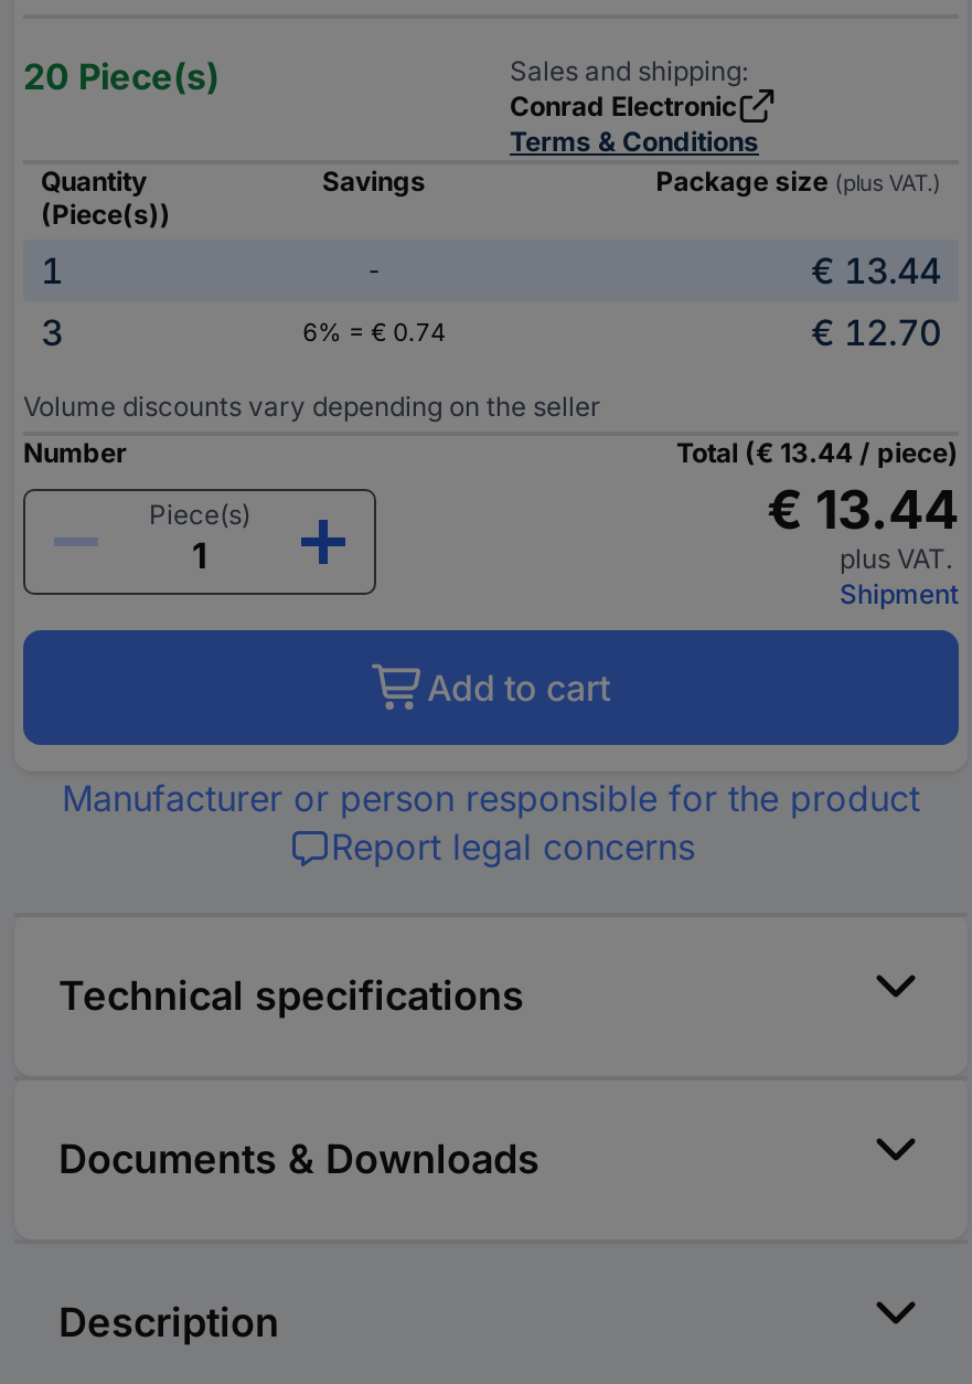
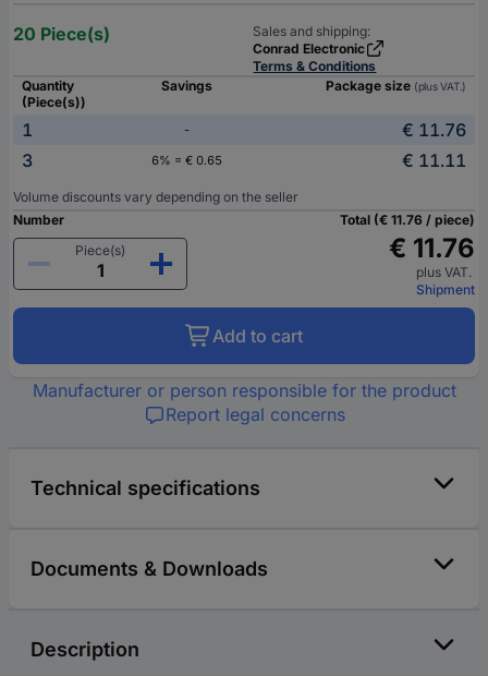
- € 13.44
+ € 11.76

- 6% = € 0.74
+ 6% = € 0.65

- € 12.70
+ € 11.11

- Total (€ 13.44 / piece)
+ Total (€ 11.76 / piece)

- € 13.44
+ € 11.76
